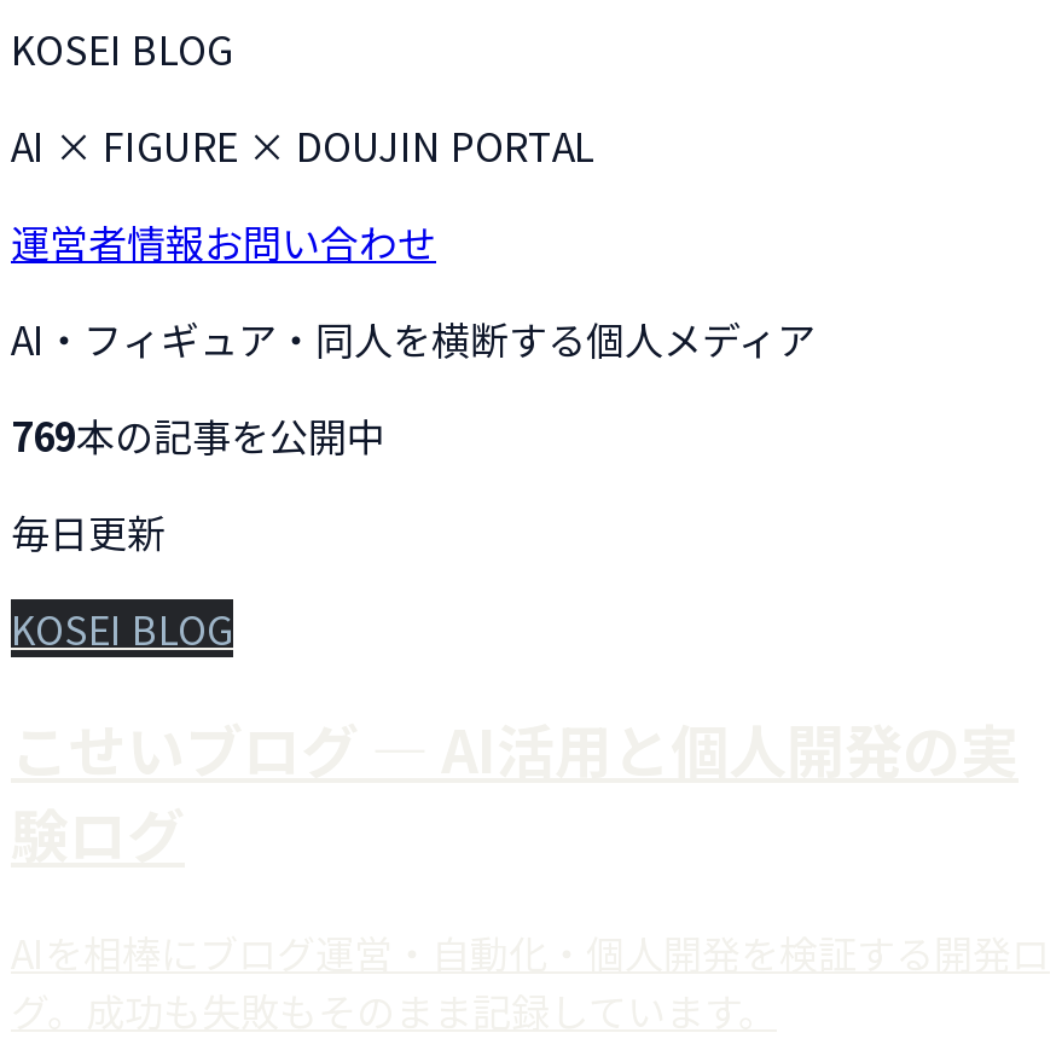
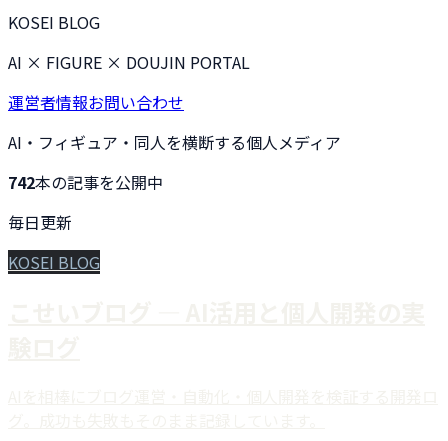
- 769本の記事を公開中
+ 742本の記事を公開中
